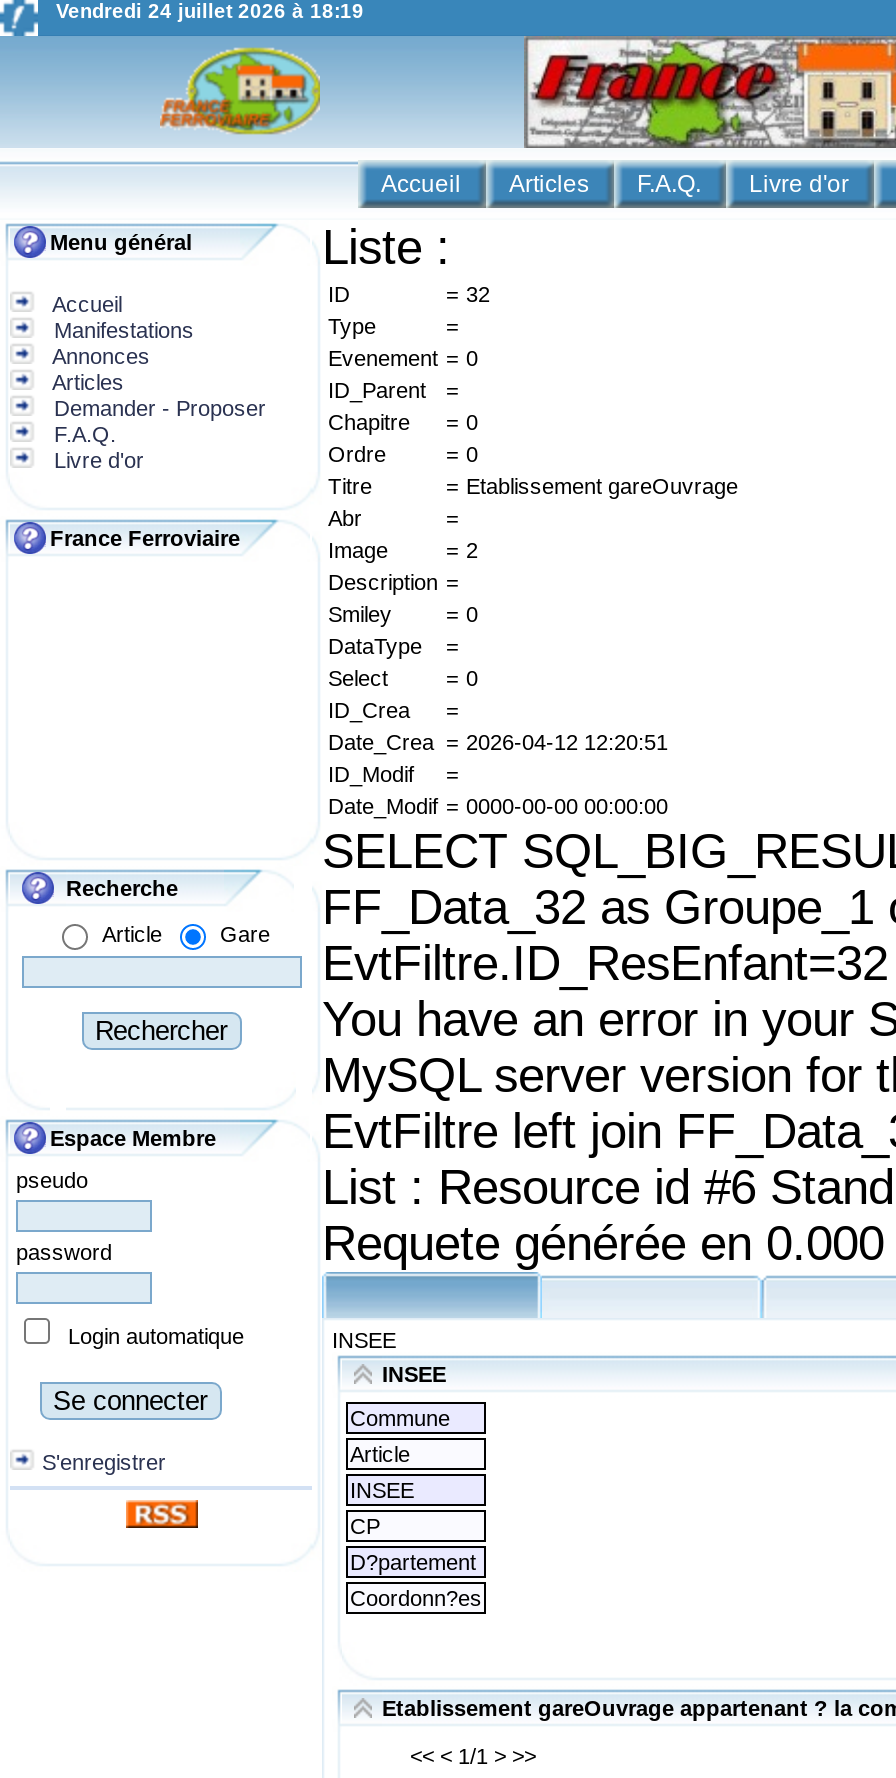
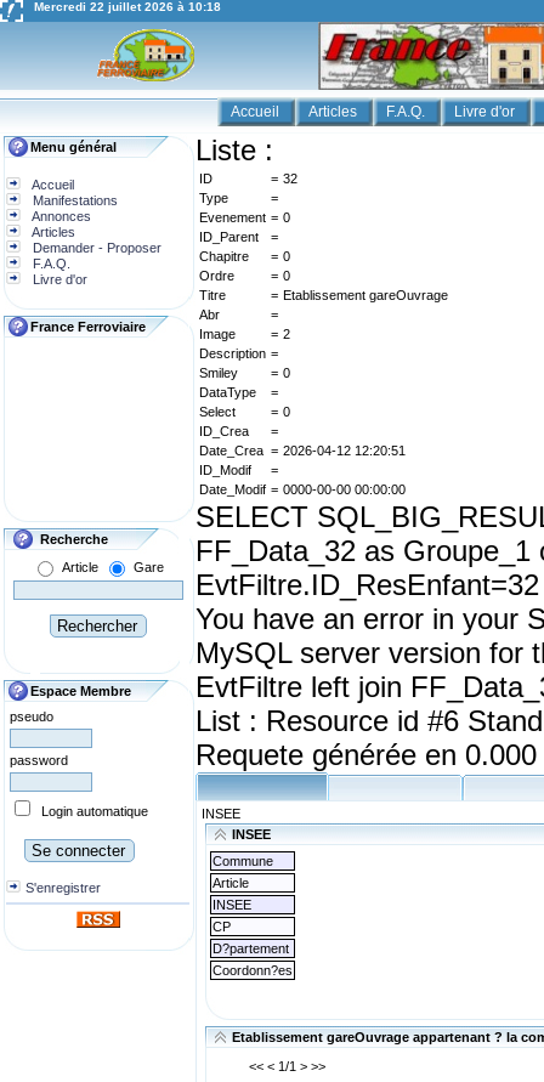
- Vendredi 24 juillet 2026 à 18:19
+ Mercredi 22 juillet 2026 à 10:18
